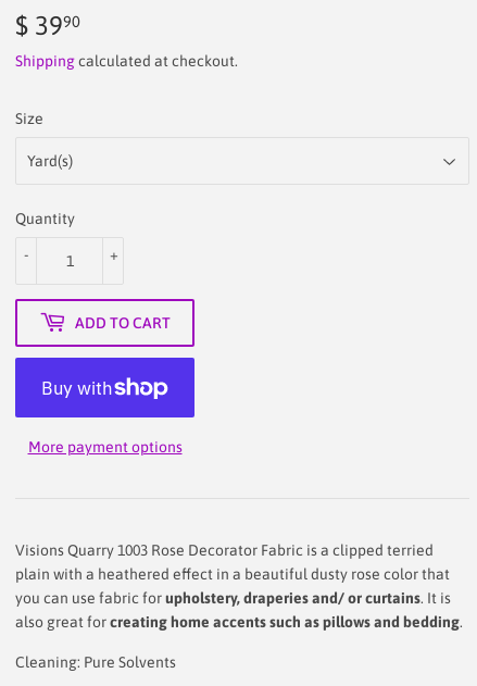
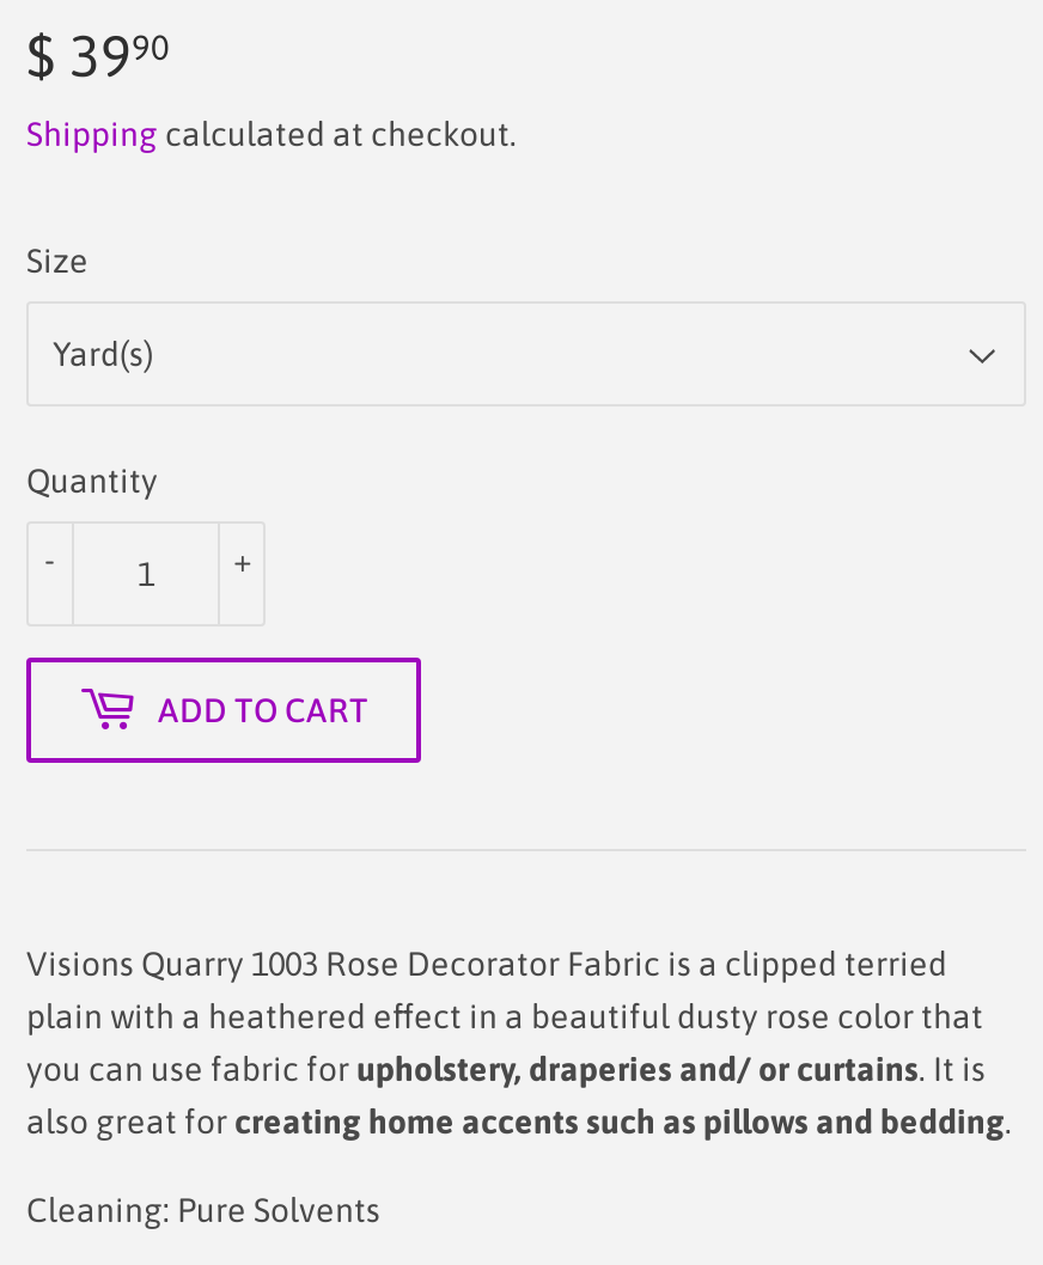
- [image]
- More payment options
